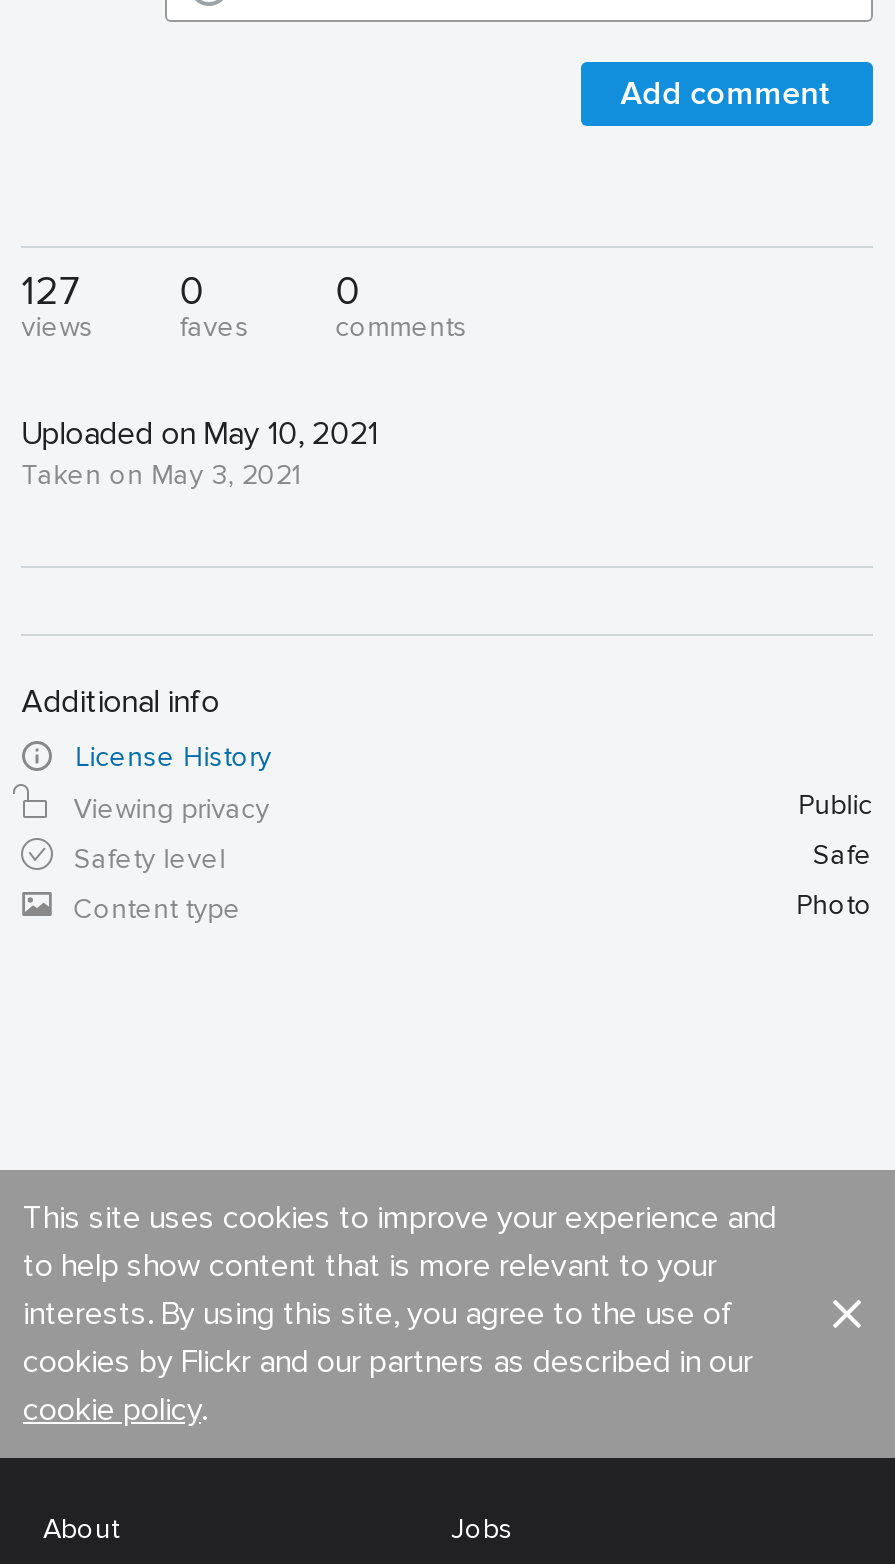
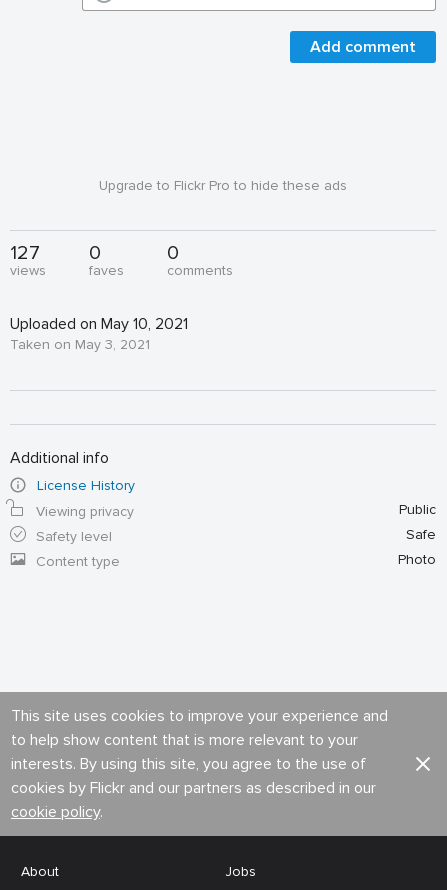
+ Upgrade to Flickr Pro to hide these ads
